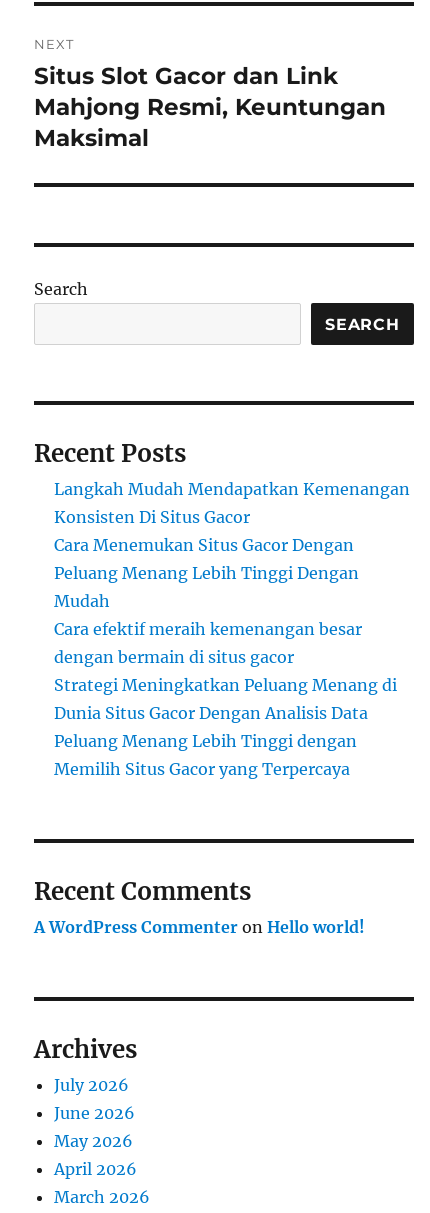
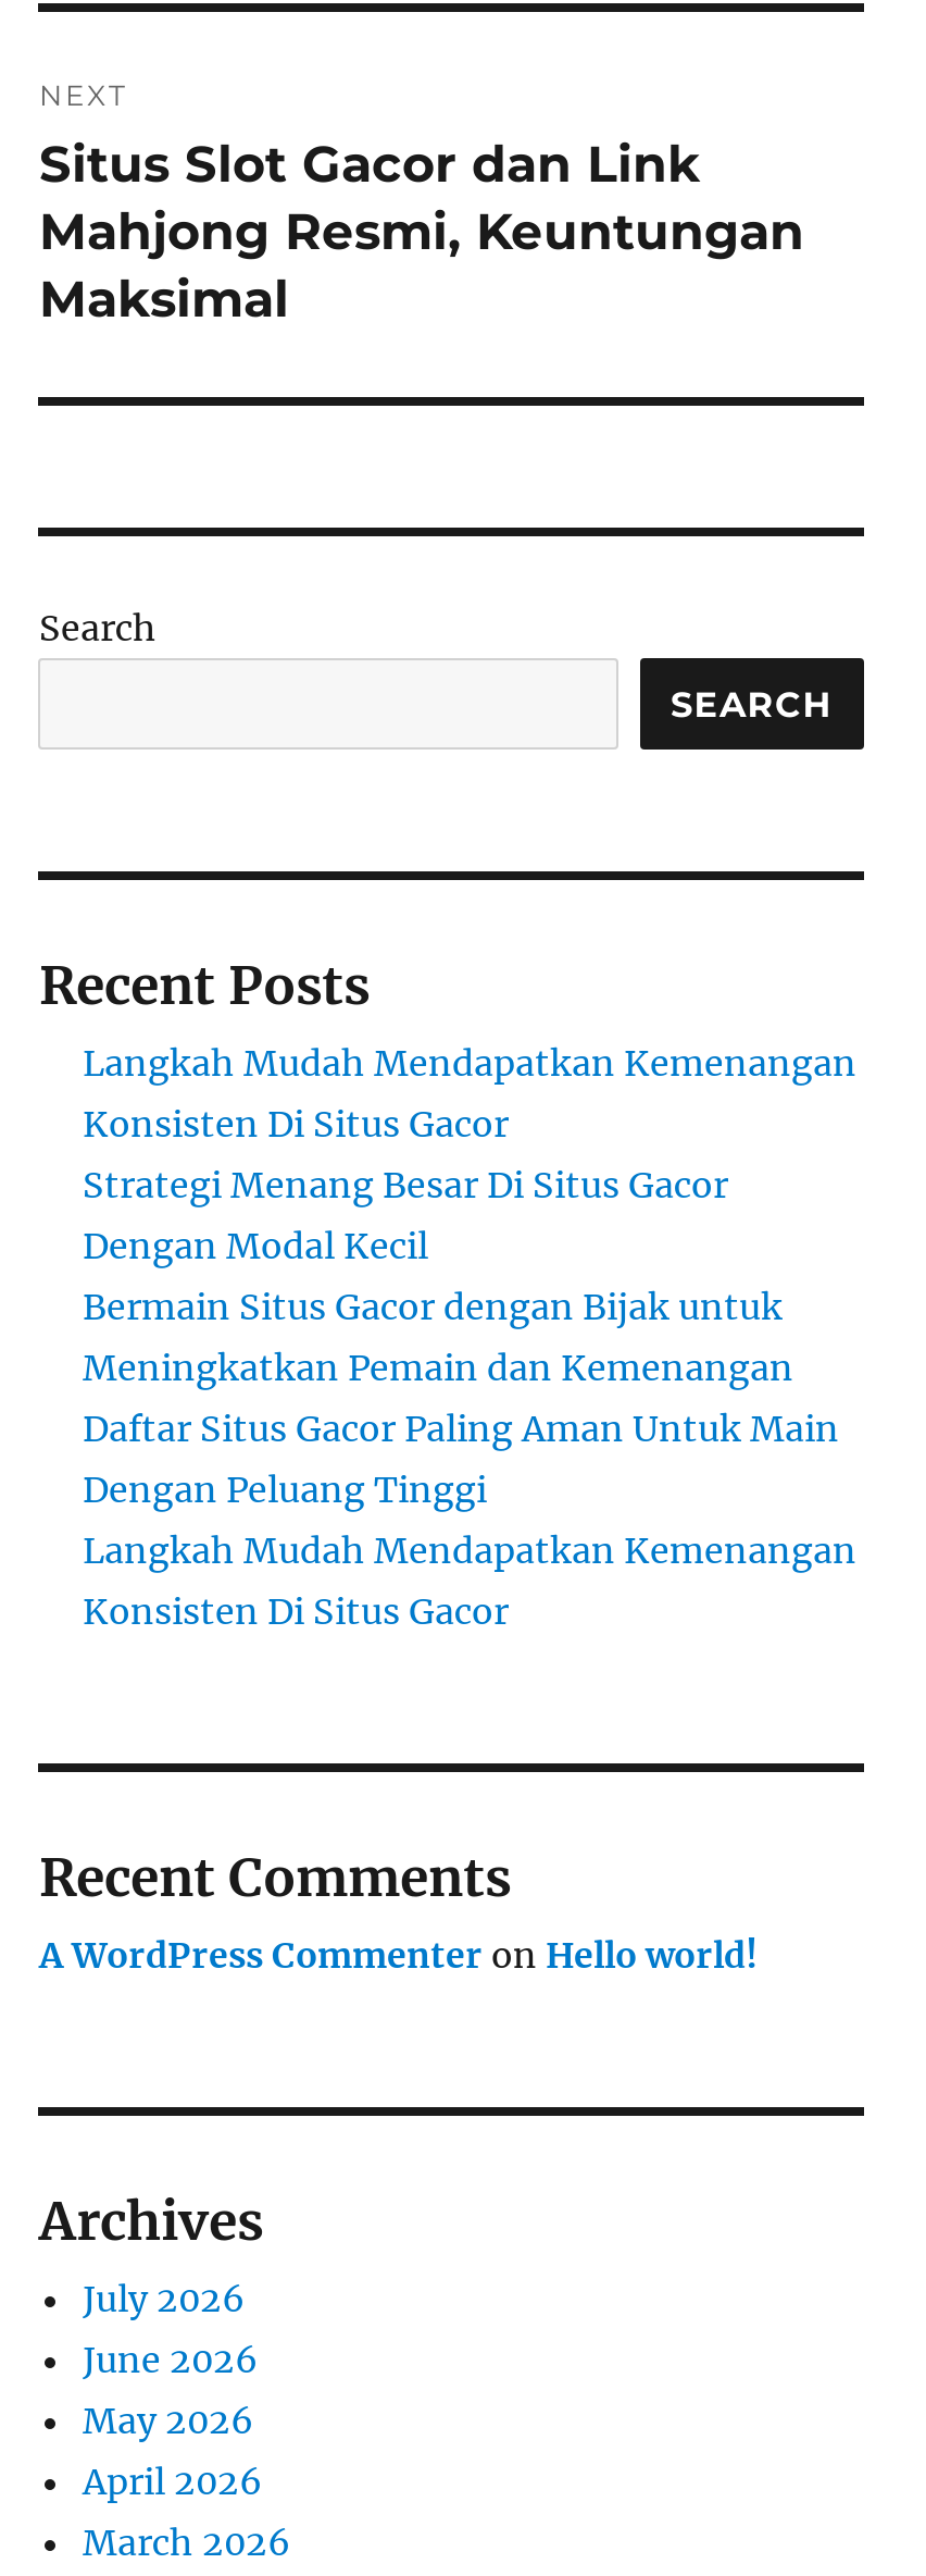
- Cara Menemukan Situs Gacor Dengan
- Peluang Menang Lebih Tinggi Dengan
- Mudah
- Cara efektif meraih kemenangan besar
- dengan bermain di situs gacor
- Strategi Meningkatkan Peluang Menang di
- Dunia Situs Gacor Dengan Analisis Data
- Peluang Menang Lebih Tinggi dengan
- Memilih Situs Gacor yang Terpercaya
+ Strategi Menang Besar Di Situs Gacor
+ Dengan Modal Kecil
+ Bermain Situs Gacor dengan Bijak untuk
+ Meningkatkan Pemain dan Kemenangan
+ Daftar Situs Gacor Paling Aman Untuk Main
+ Dengan Peluang Tinggi
+ Langkah Mudah Mendapatkan Kemenangan
+ Konsisten Di Situs Gacor
